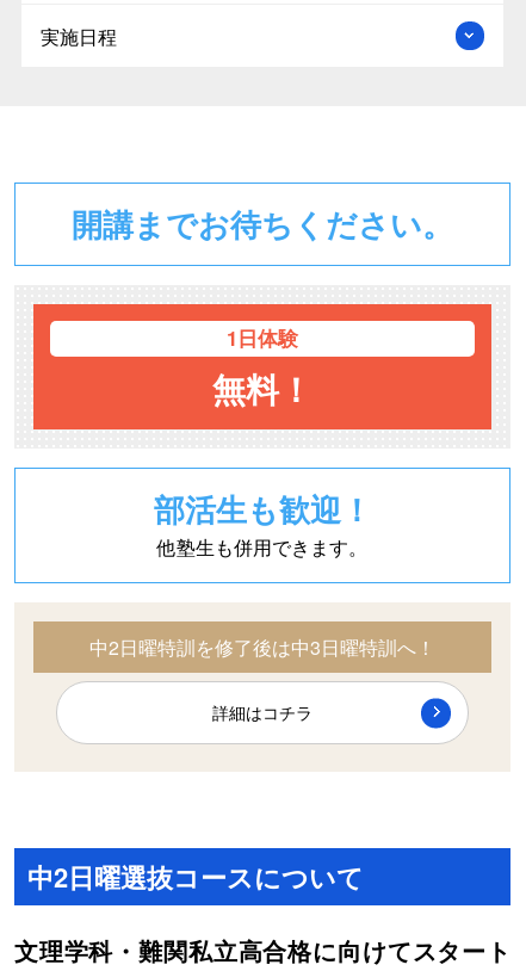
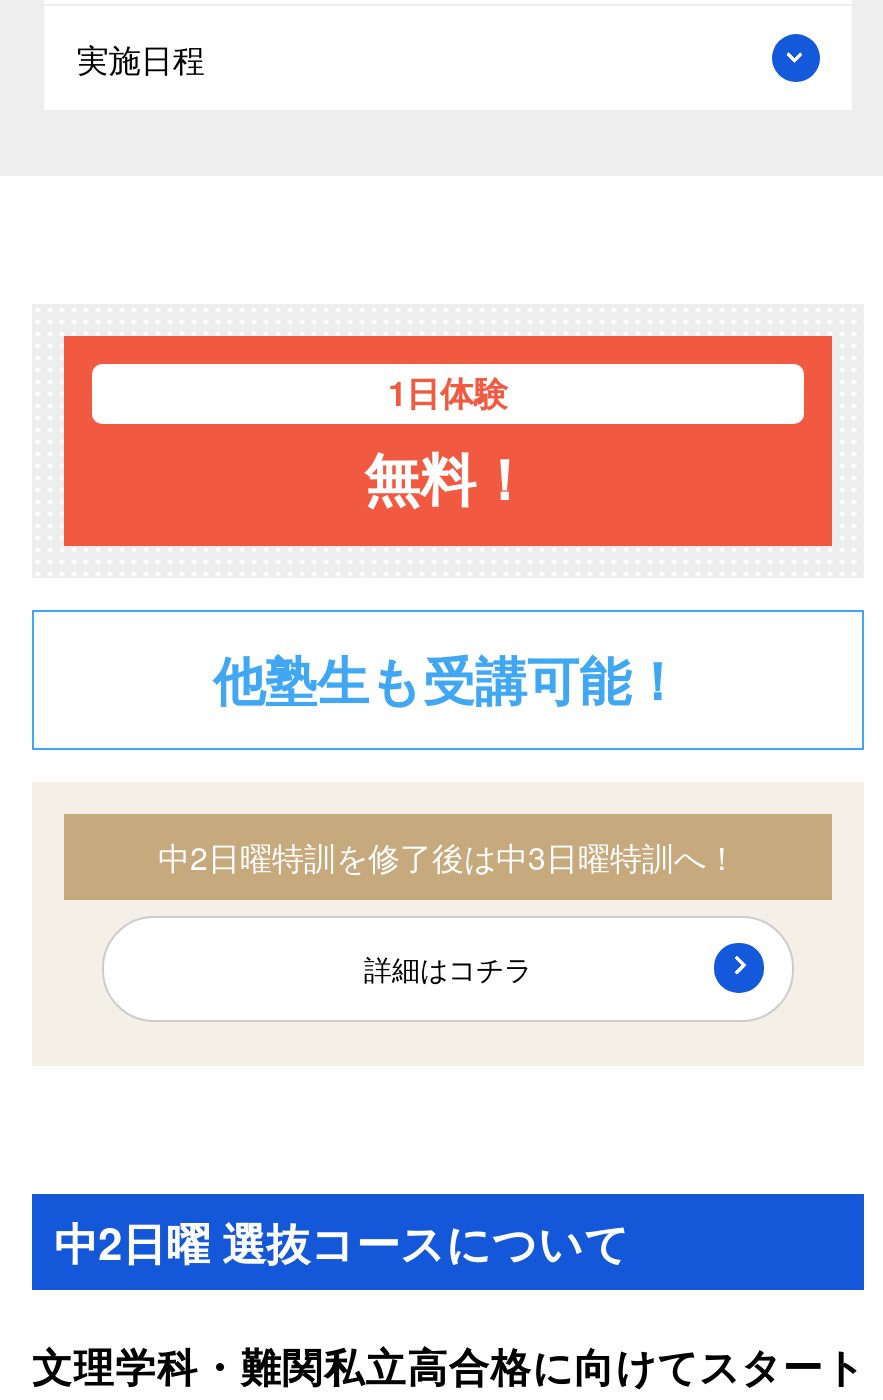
- 開講までお待ちください。

- 部活生も歓迎！
- 他塾生も併用できます。
+ 他塾生も受講可能！

- 中2日曜選抜コースについて
+ 中2日曜 選抜コースについて
